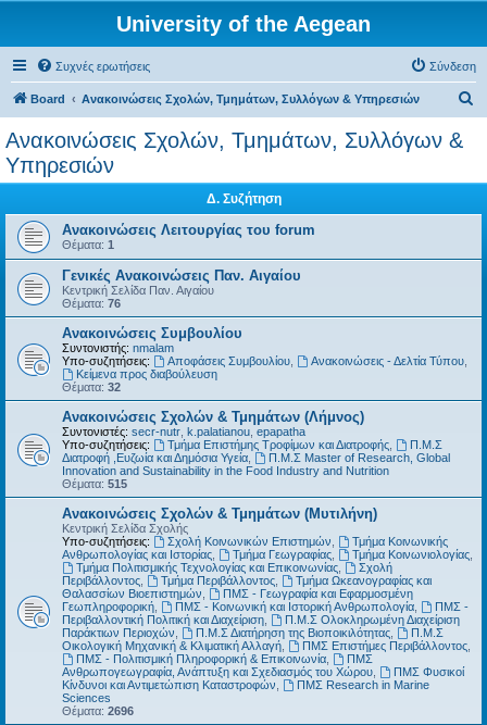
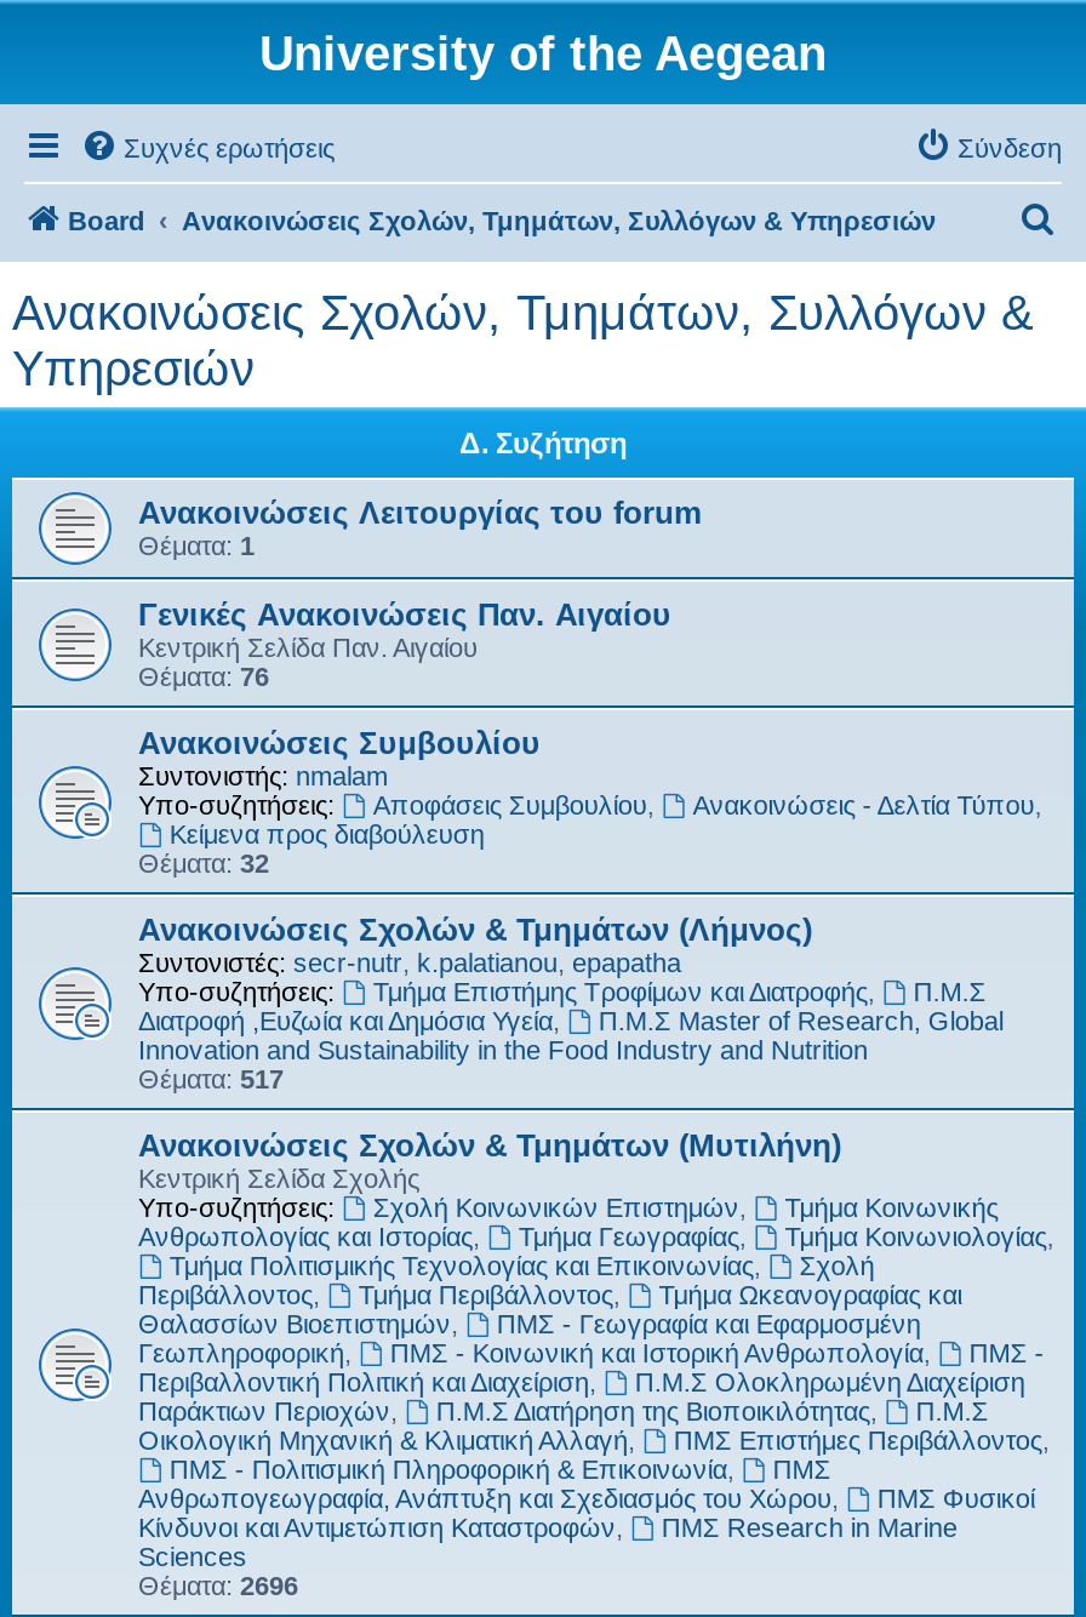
- Θέματα: 515
+ Θέματα: 517
